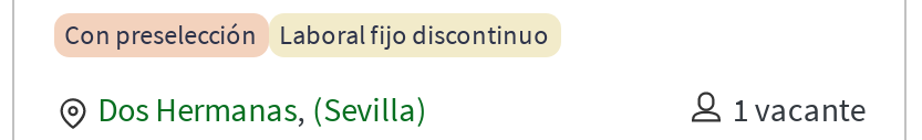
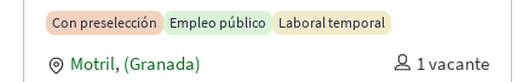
- Laboral fijo discontinuo
+ Empleo público
+ Laboral temporal

- Dos Hermanas, (Sevilla)
+ Motril, (Granada)
